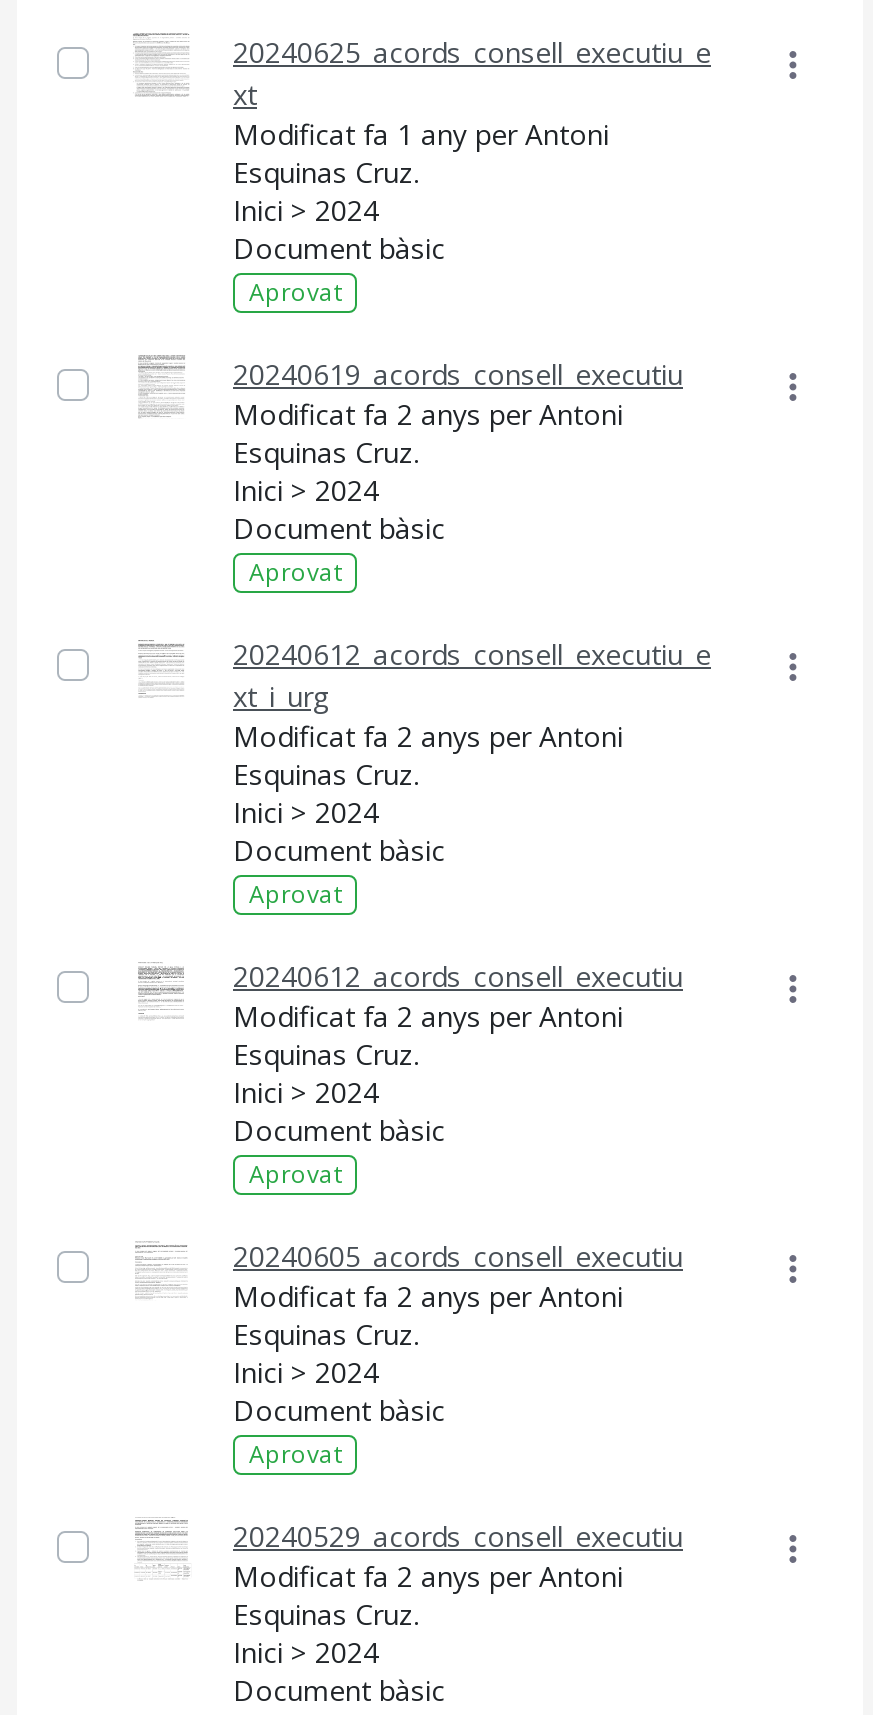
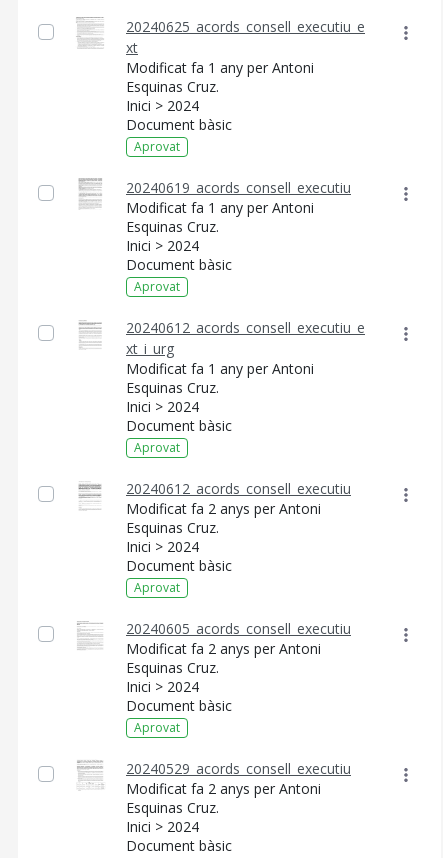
- Modificat fa 2 anys per Antoni
+ Modificat fa 1 any per Antoni

- Modificat fa 2 anys per Antoni
+ Modificat fa 1 any per Antoni
